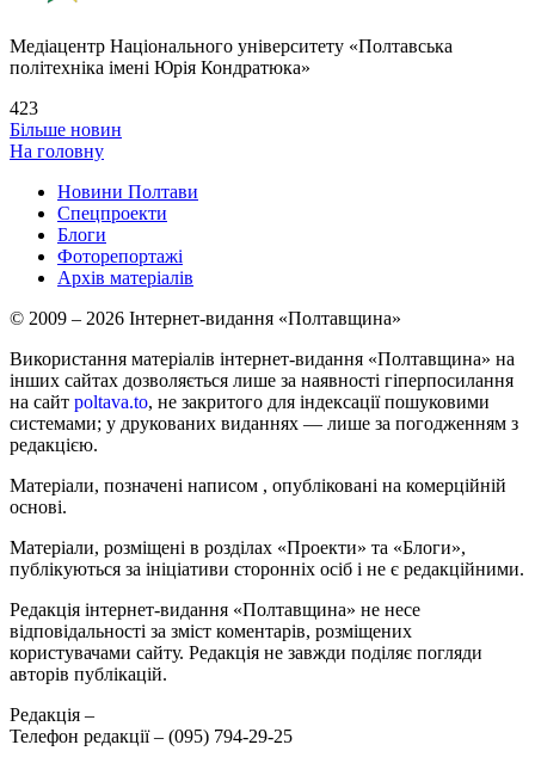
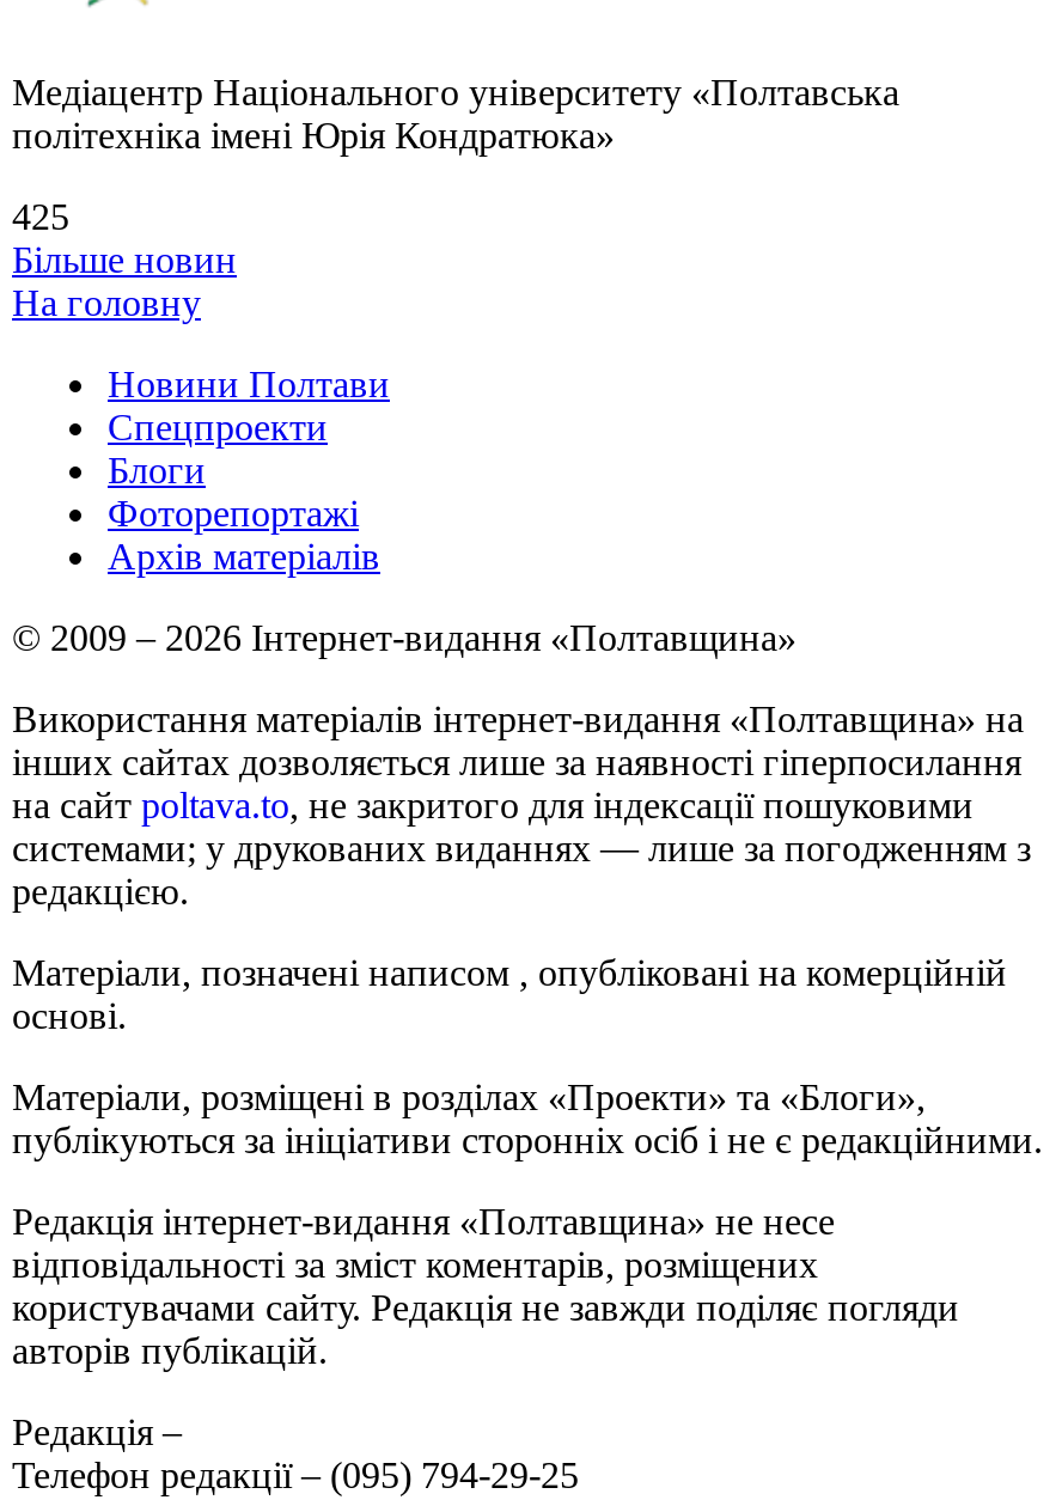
- 423
+ 425
